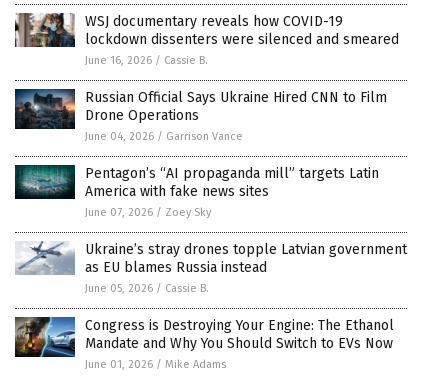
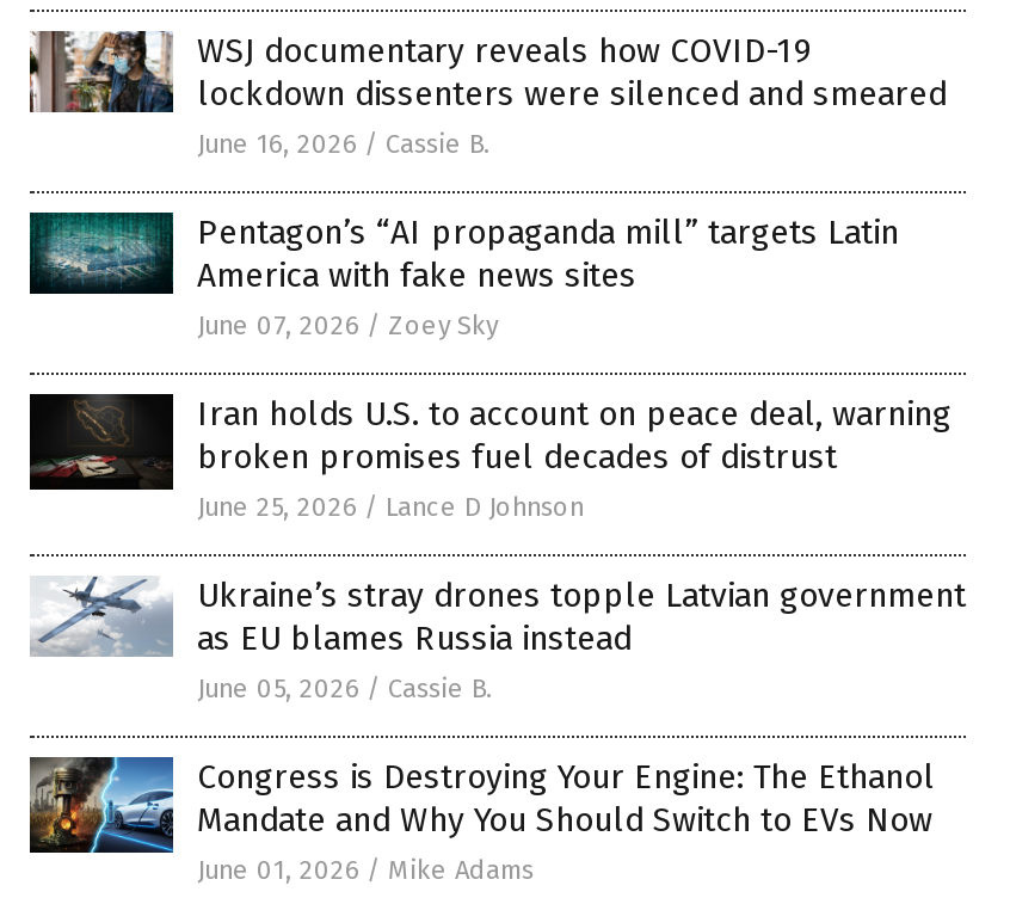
- [image]
- Russian Official Says Ukraine Hired CNN to Film
- Drone Operations
- June 04, 2026 / Garrison Vance

moved up: [image] | Pentagon’s “AI propaganda mill” targets Latin | America with fake news sites | June 07, 2026 / Zoey Sky

+ [image]
+ Iran holds U.S. to account on peace deal, warning
+ broken promises fuel decades of distrust
+ June 25, 2026 / Lance D Johnson
